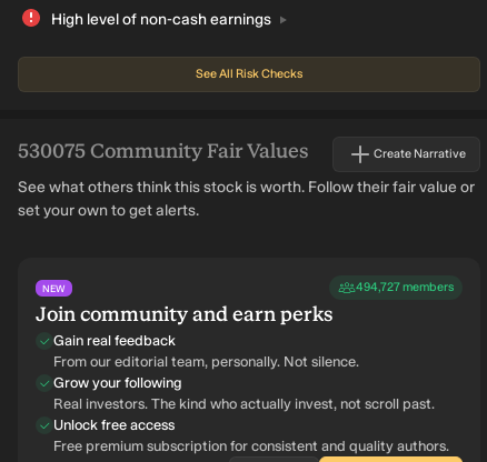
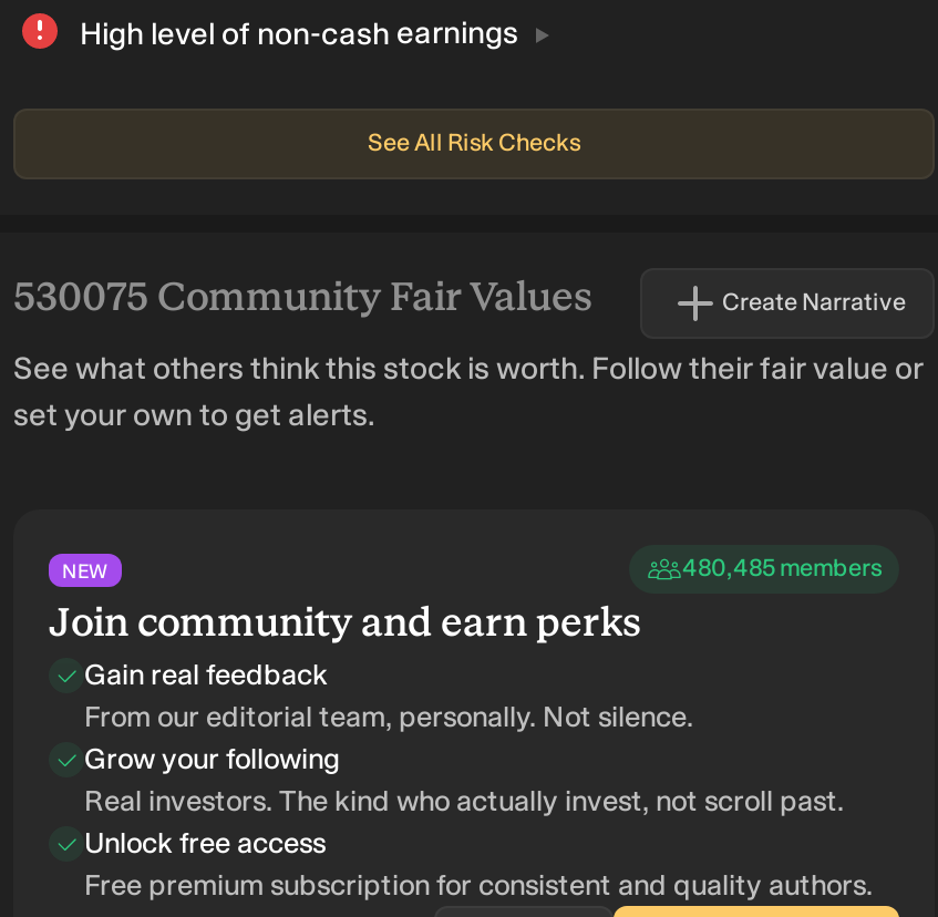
- 494,727 members
+ 480,485 members
